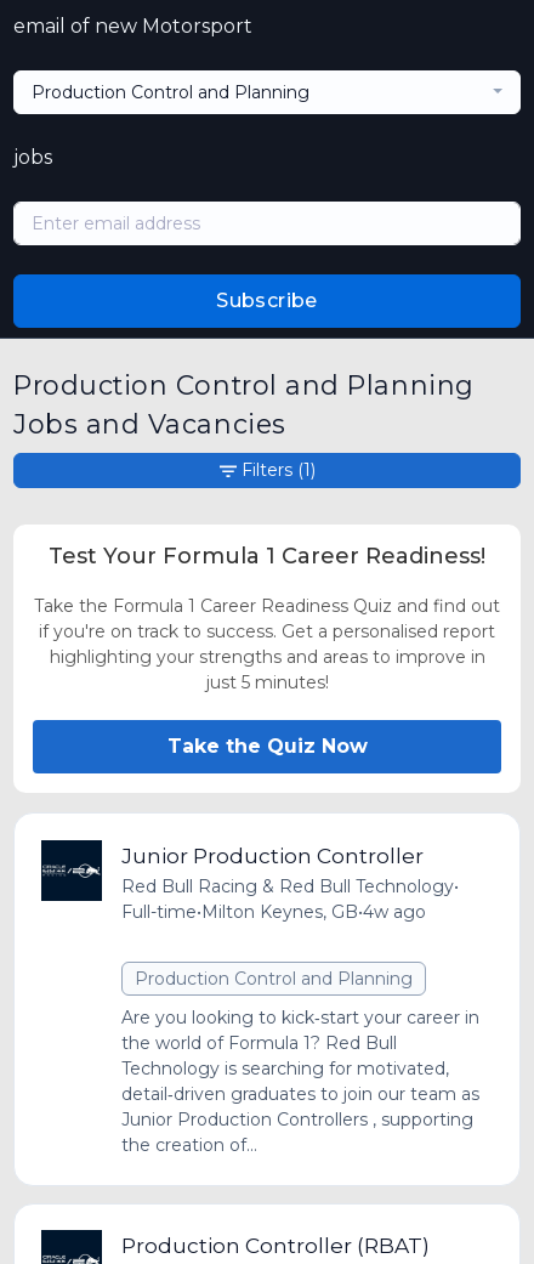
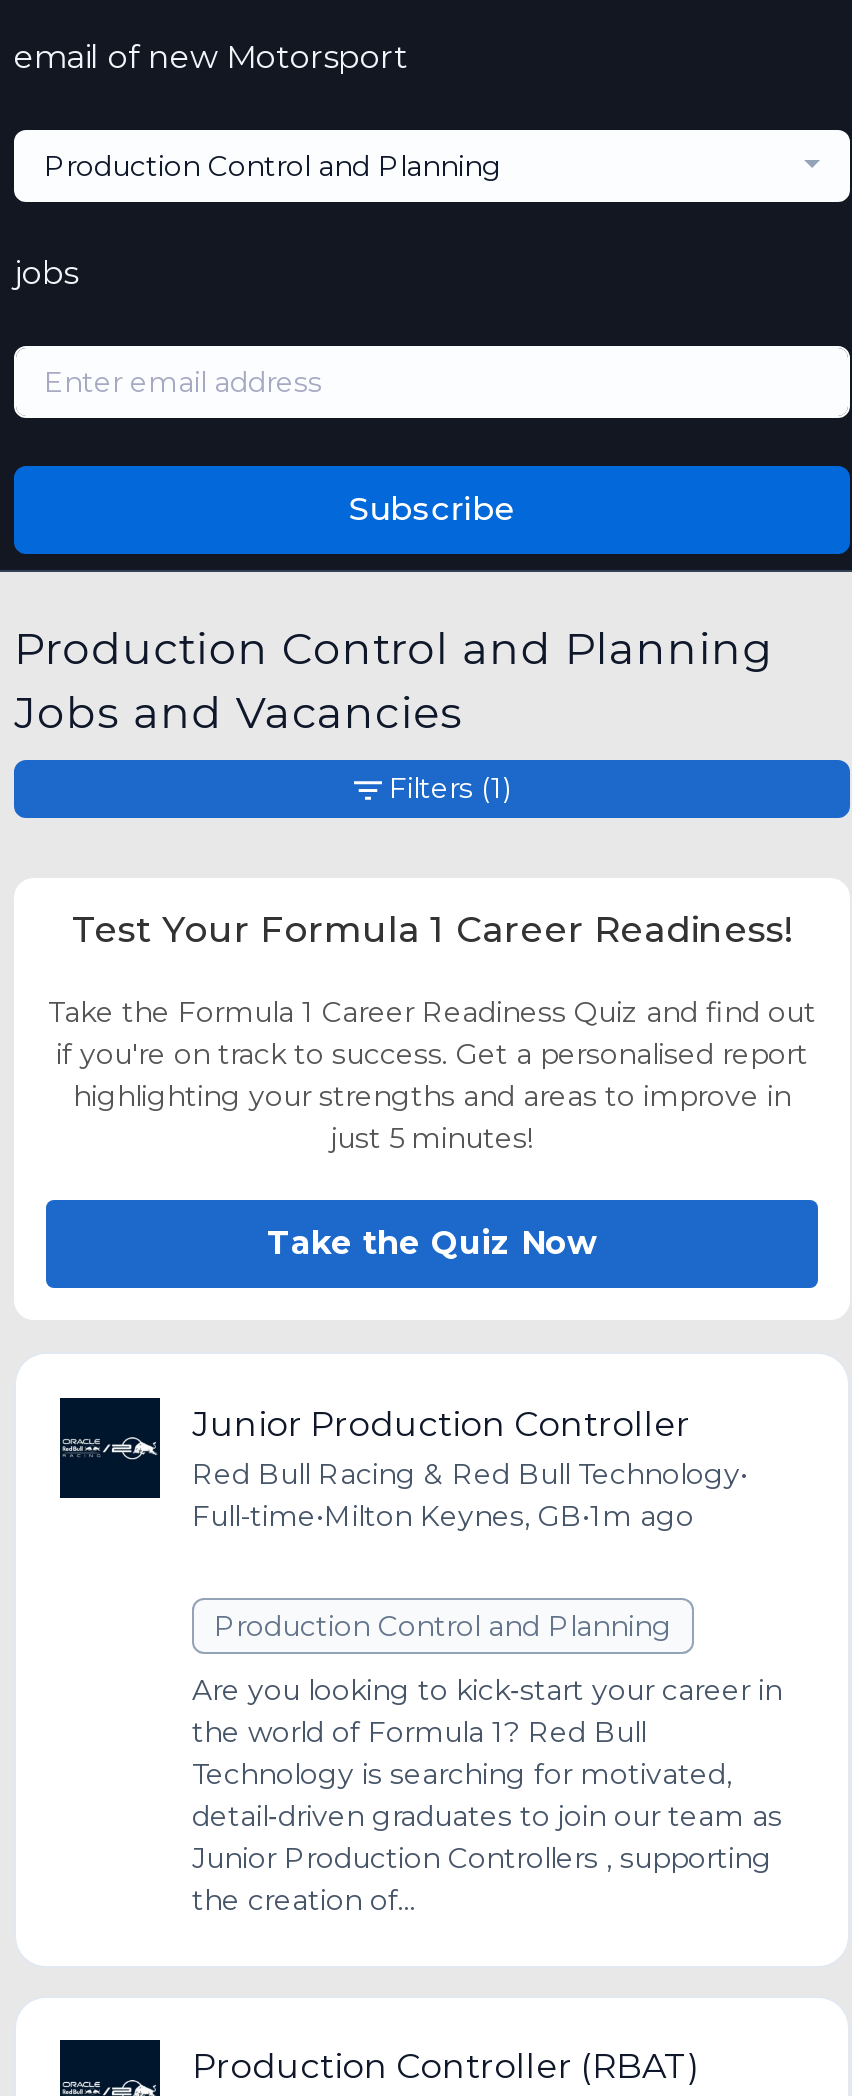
- Full-time•Milton Keynes, GB• 4w ago
+ Full-time•Milton Keynes, GB• 1m ago
